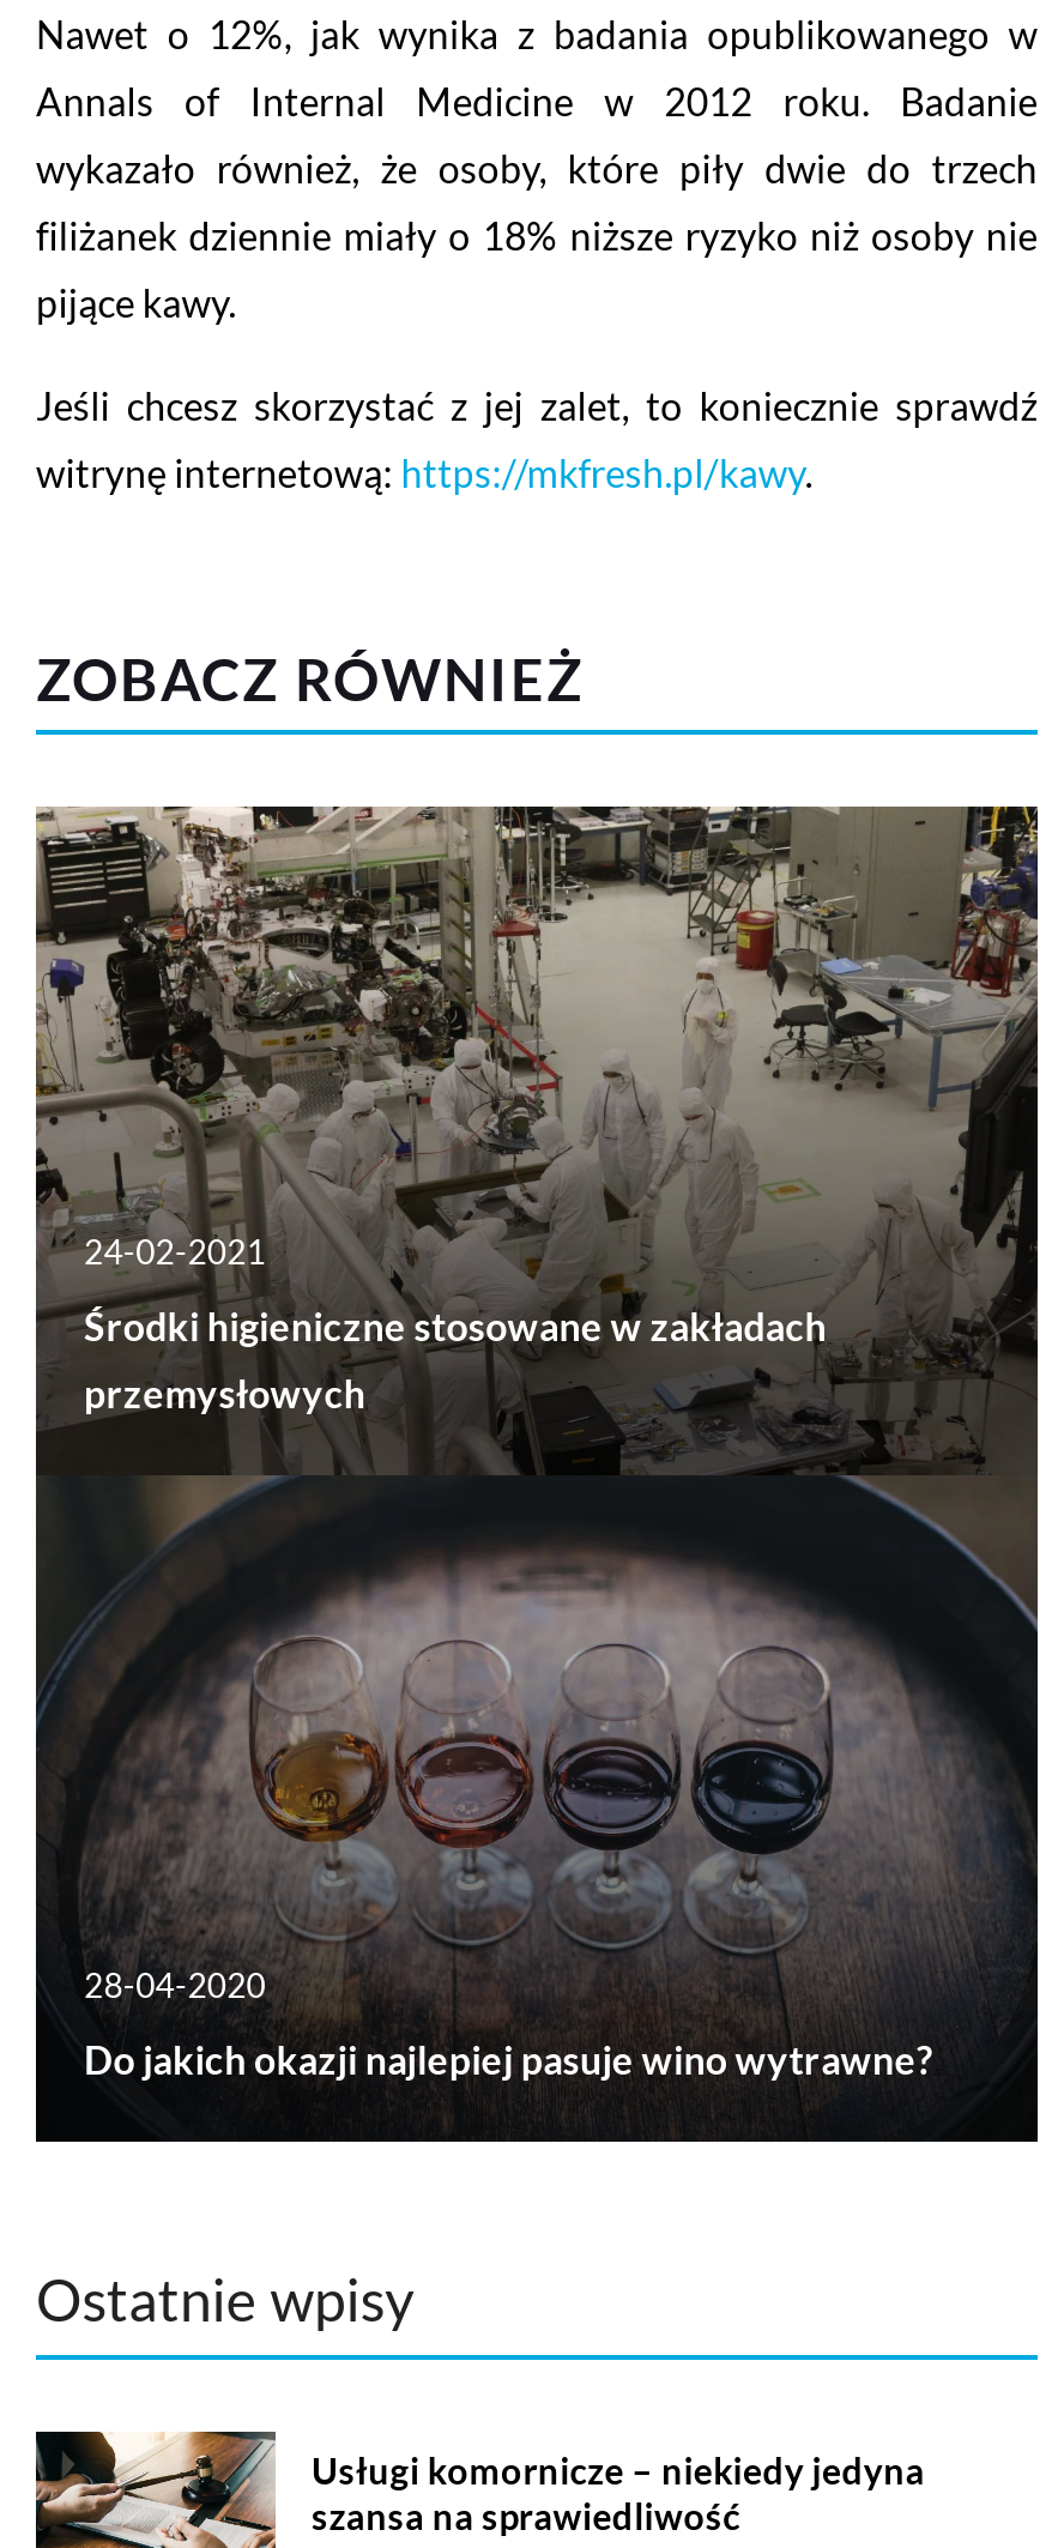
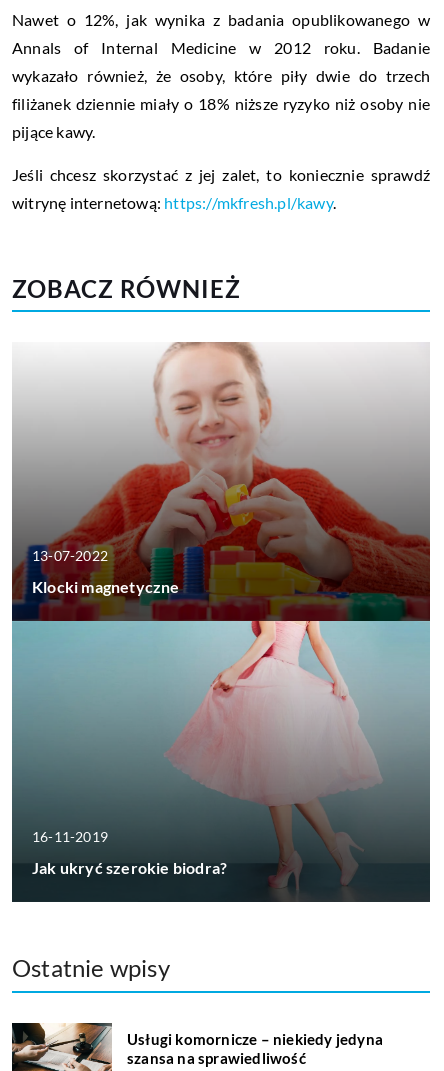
- [image]
- 24-02-2021
- Środki higieniczne stosowane w zakładach
- przemysłowych
+ [image]
+ 13-07-2022
+ Klocki magnetyczne

- 28-04-2020
- Do jakich okazji najlepiej pasuje wino wytrawne?
+ 16-11-2019
+ Jak ukryć szerokie biodra?
